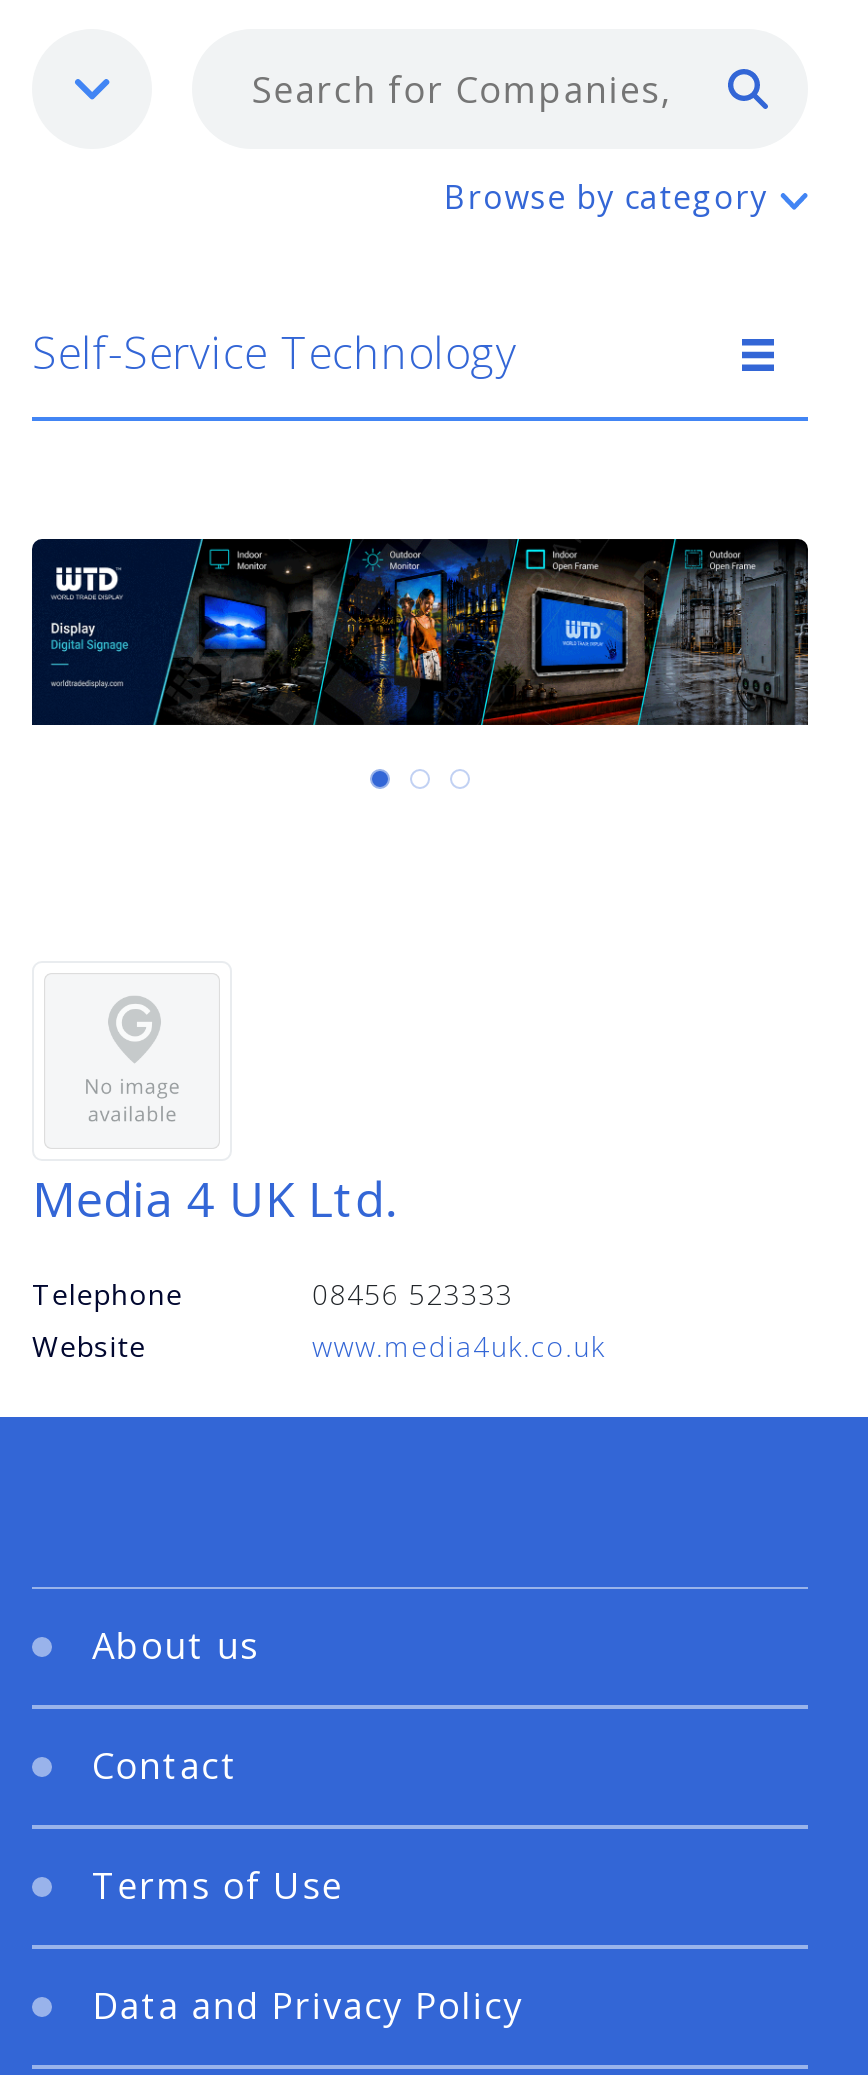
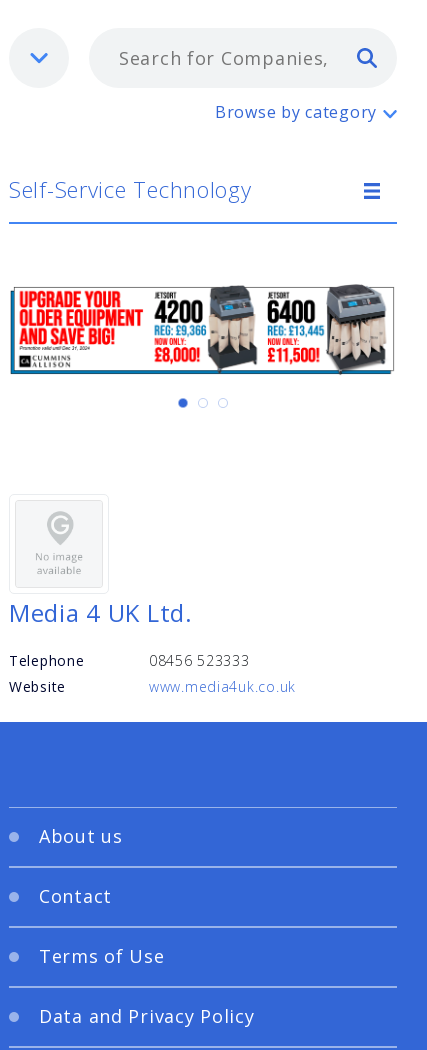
- [image]
+ [image]
